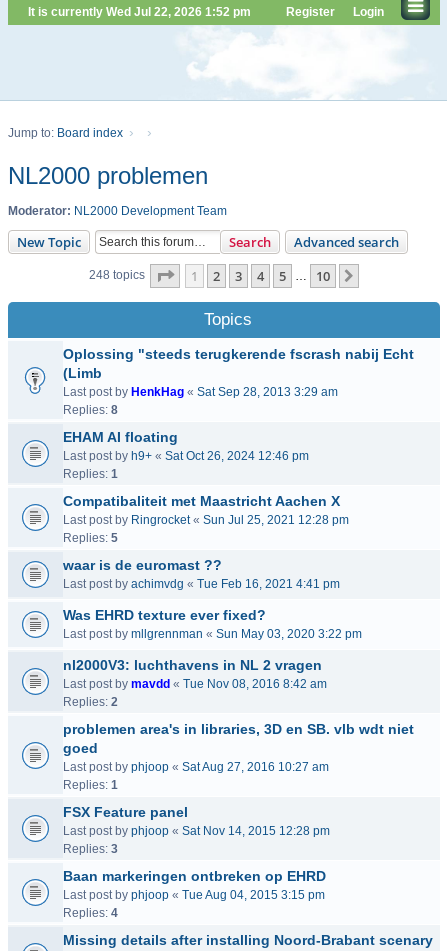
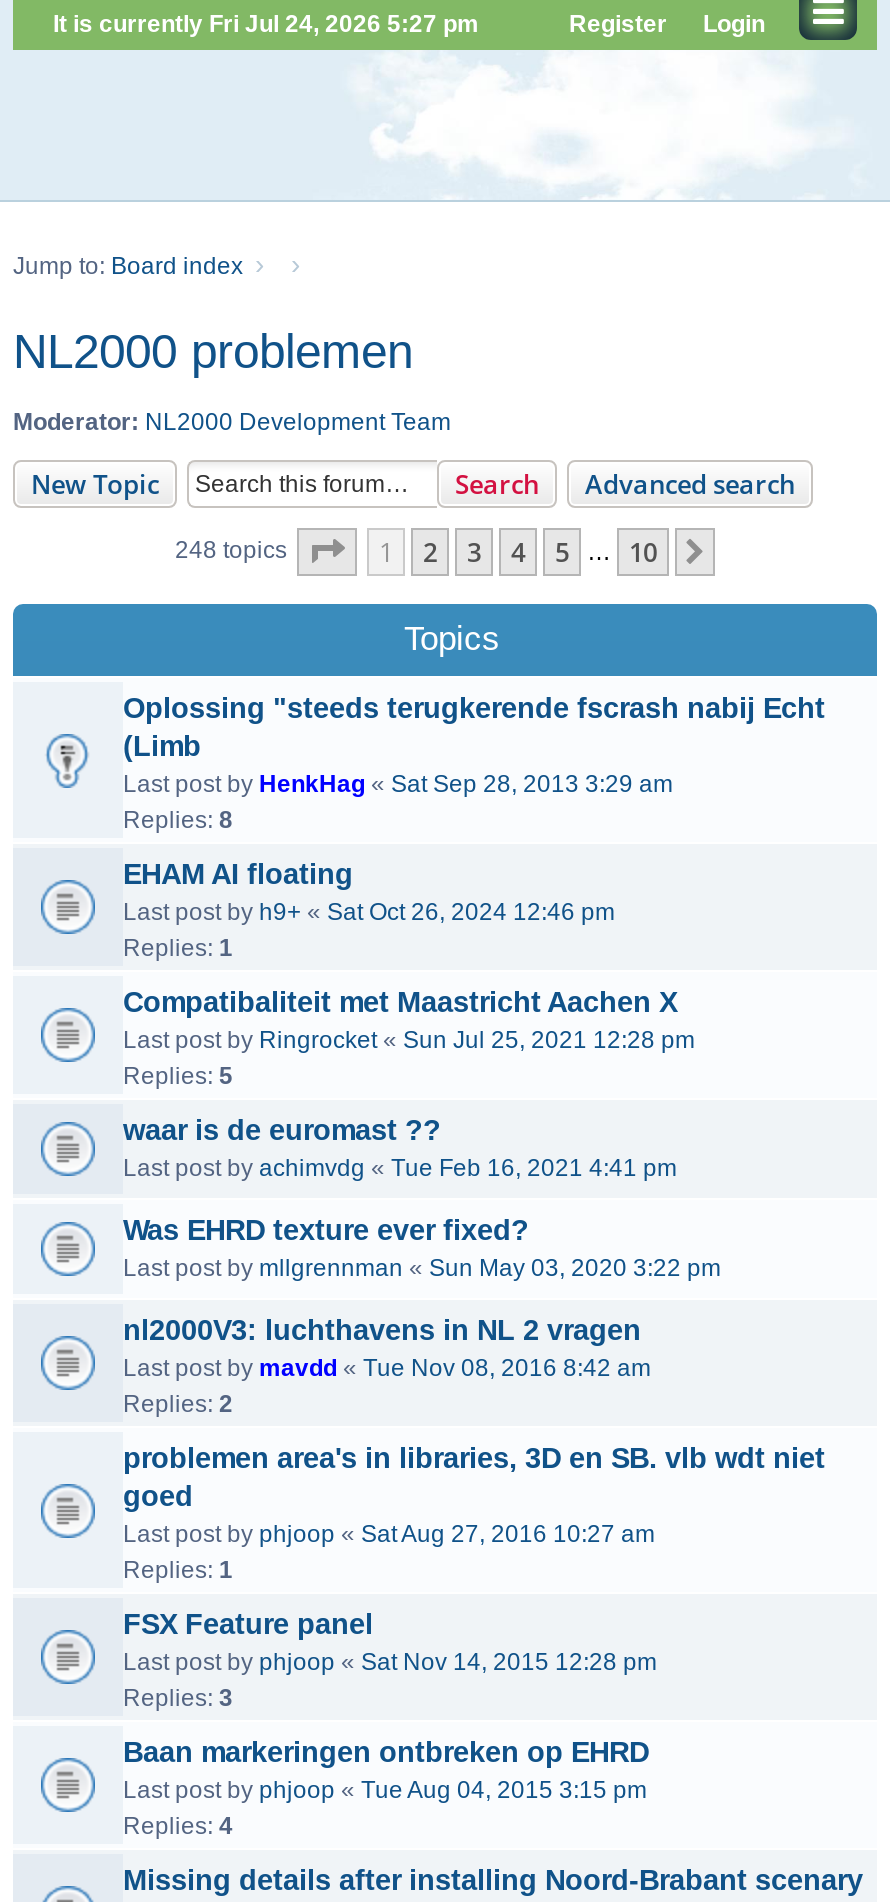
- It is currently Wed Jul 22, 2026 1:52 pm
+ It is currently Fri Jul 24, 2026 5:27 pm
